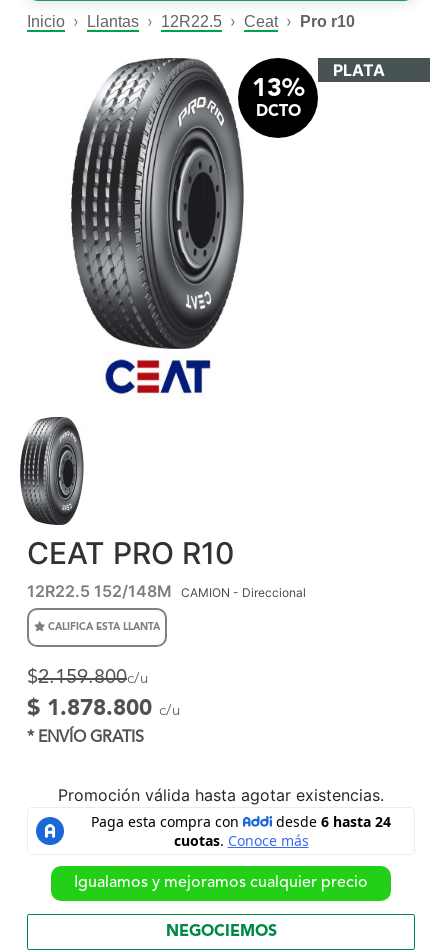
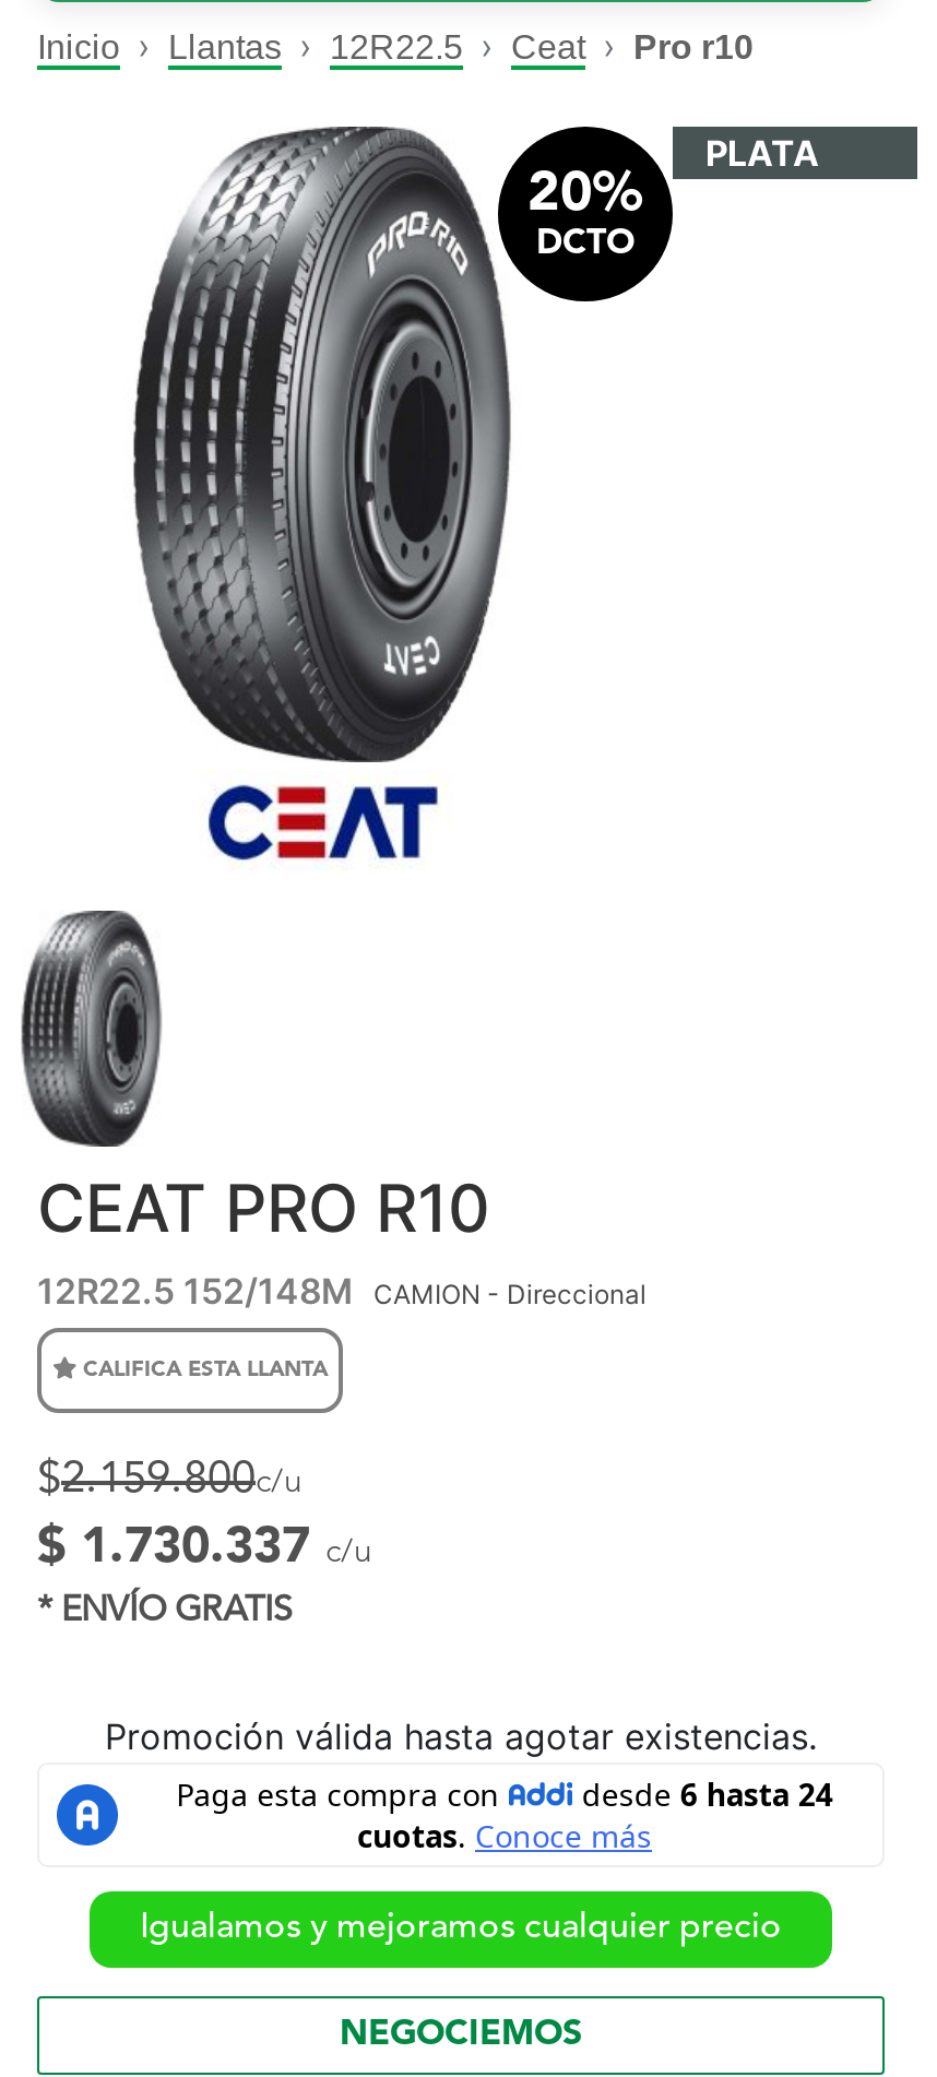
- 13%
+ 20%

- $ 1.878.800 c/u
+ $ 1.730.337 c/u
